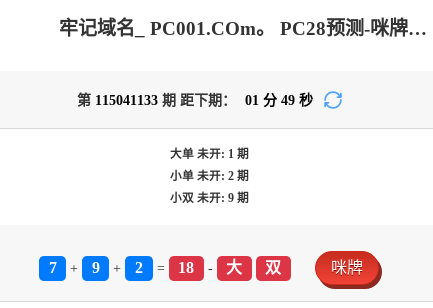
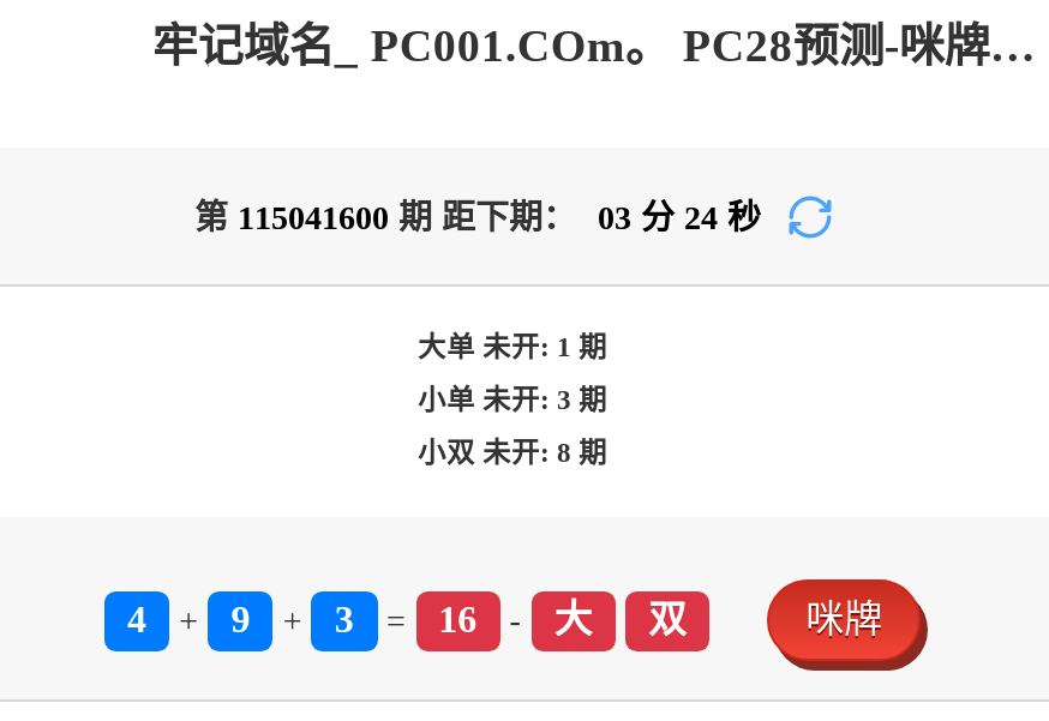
- 第115041133期 距下期： 01分 49秒
+ 第115041600期 距下期： 03分 24秒

- 小单未开: 2期
+ 小单未开: 3期

- 小双未开: 9期
+ 小双未开: 8期

- 7
+ 4

- 2
+ 3

- 18
+ 16
